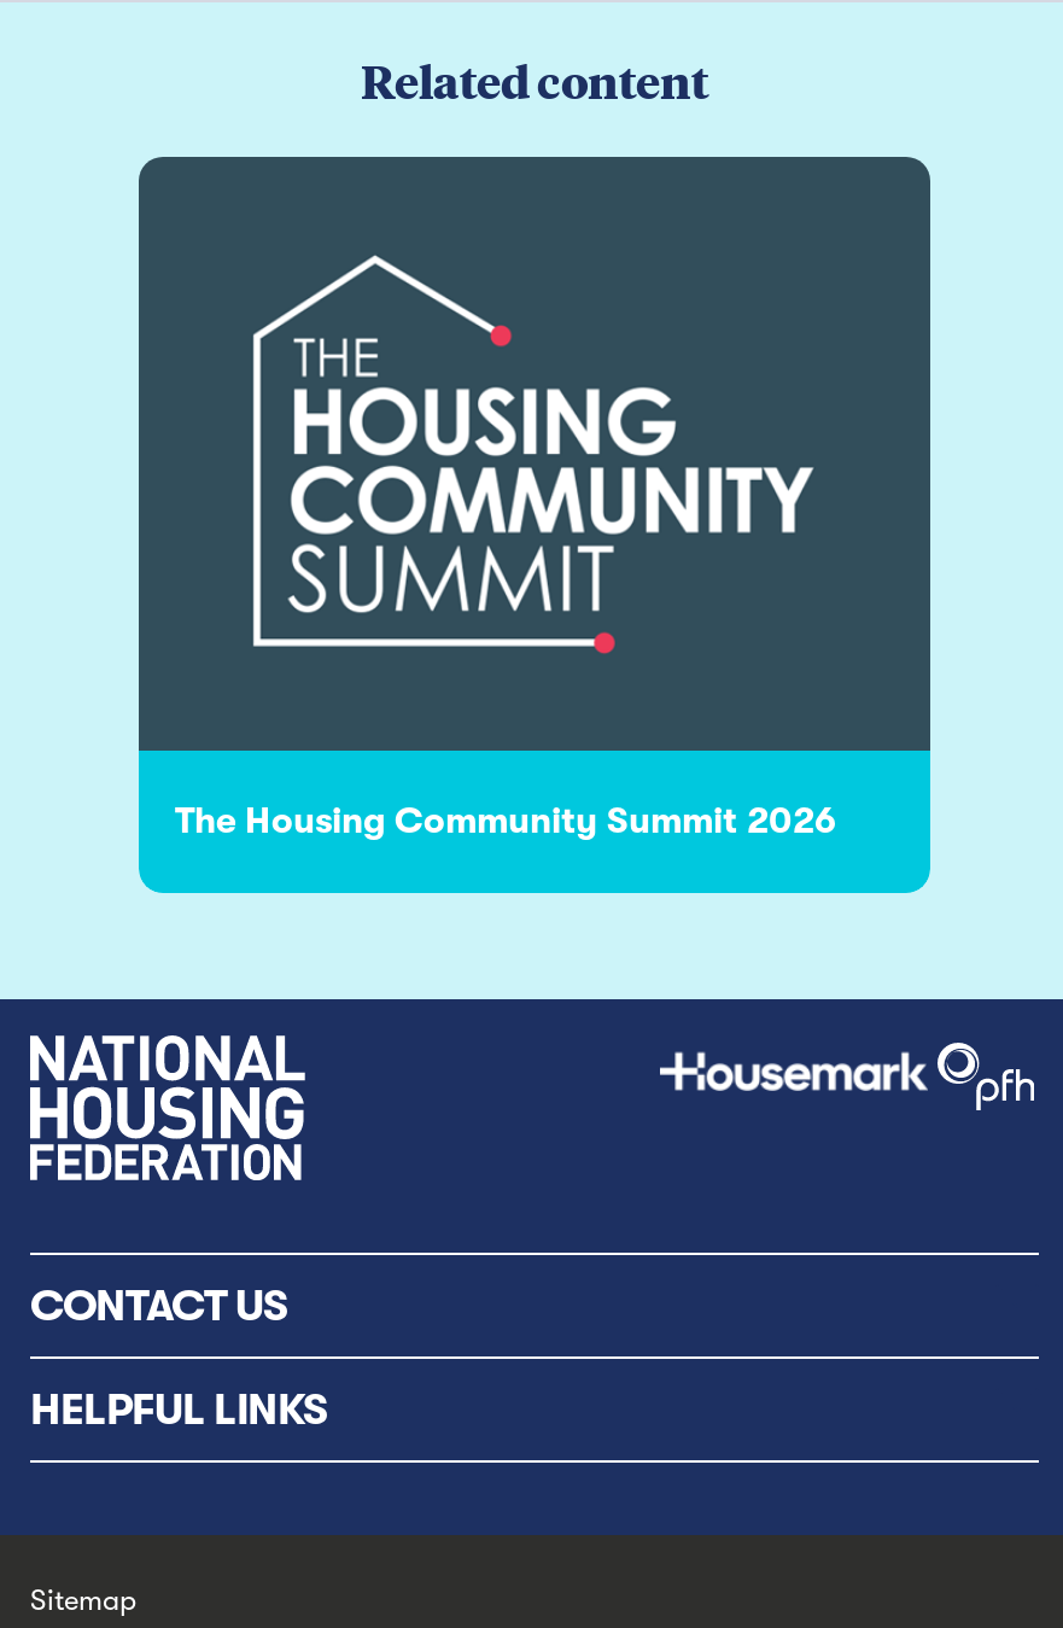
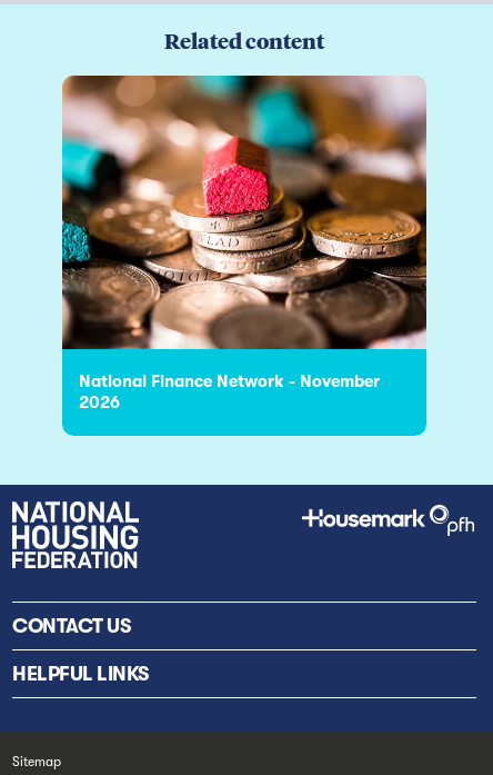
- [image]
- The Housing Community Summit 2026
+ [image]
+ National Finance Network - November
+ 2026
